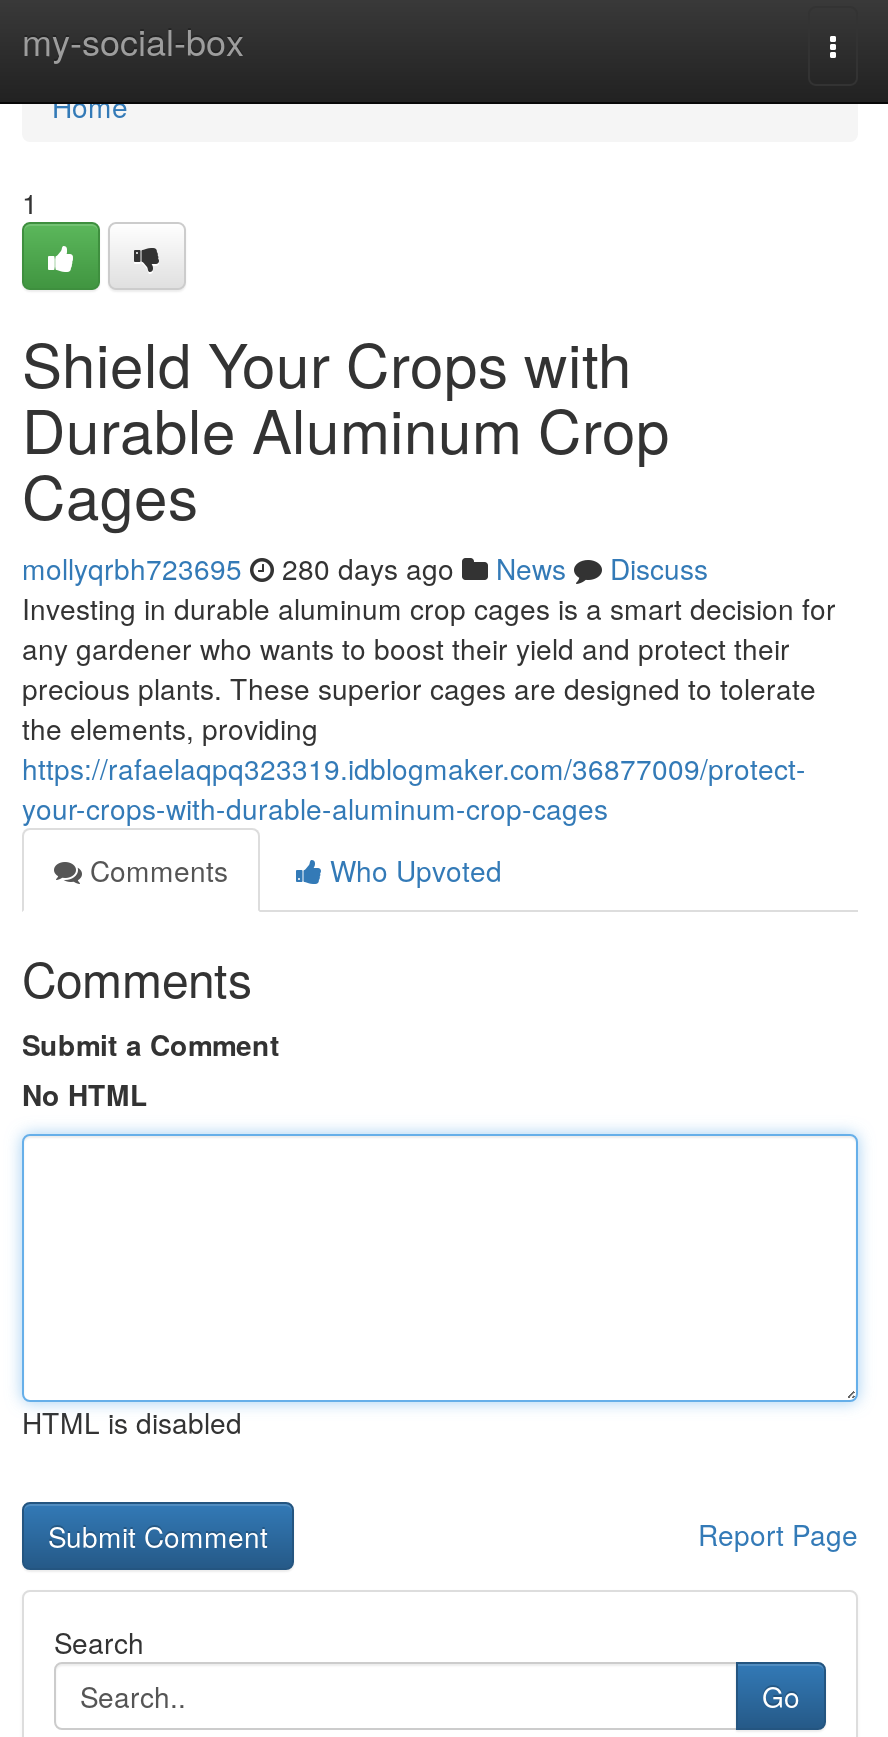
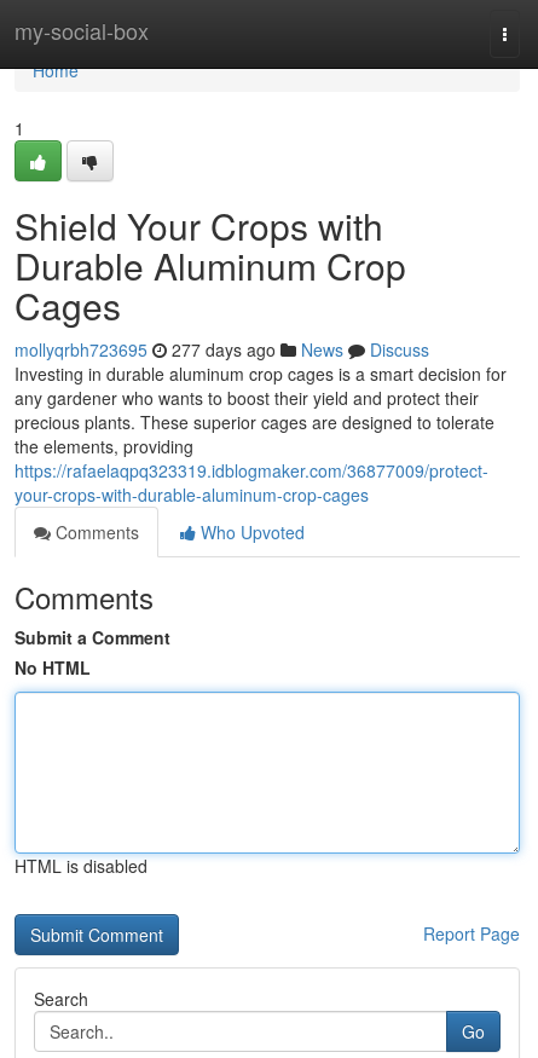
- mollyqrbh723695 280 days ago News Discuss
+ mollyqrbh723695 277 days ago News Discuss
